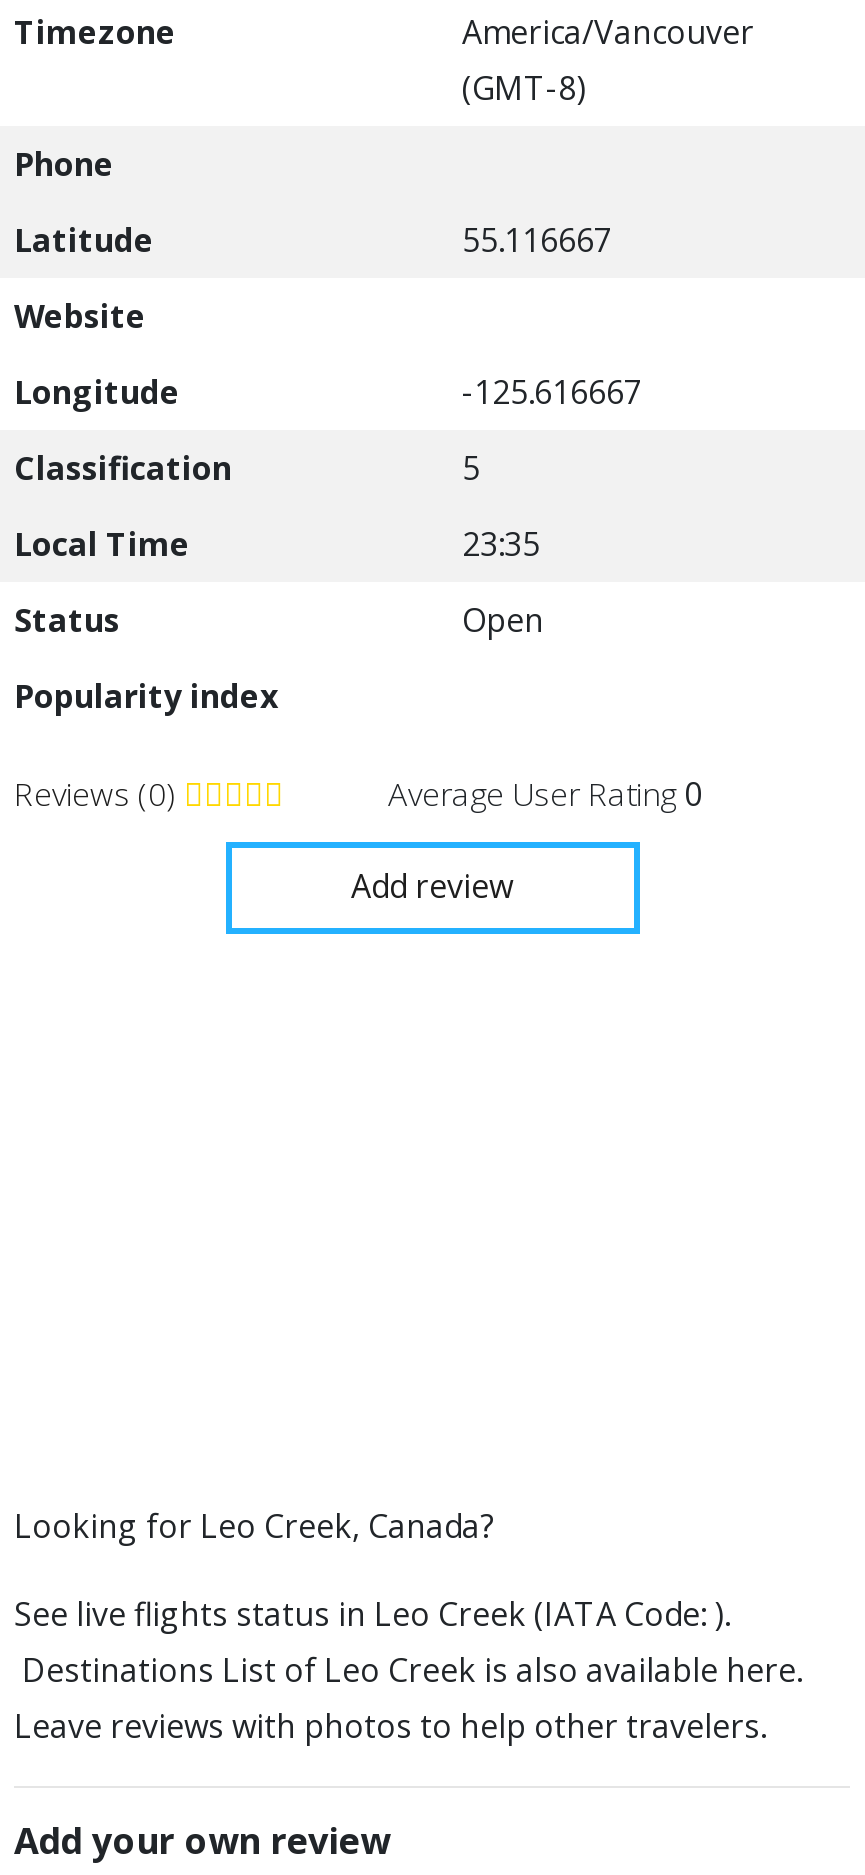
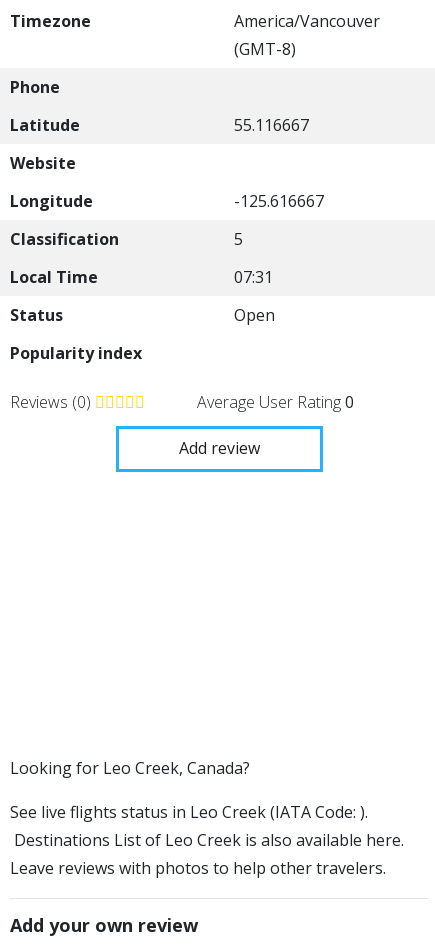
- 23:35
+ 07:31
